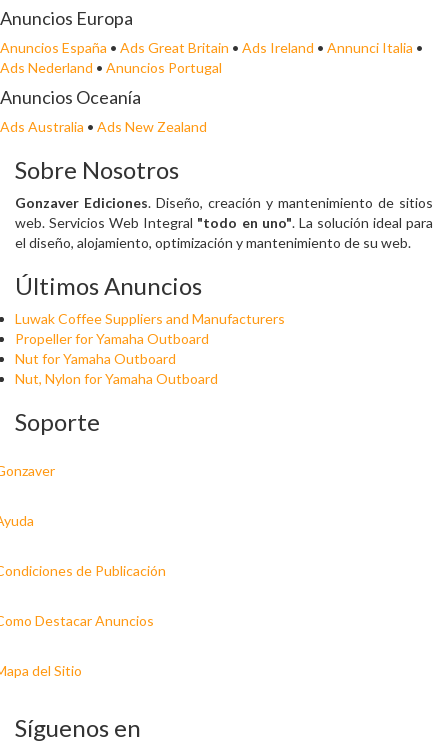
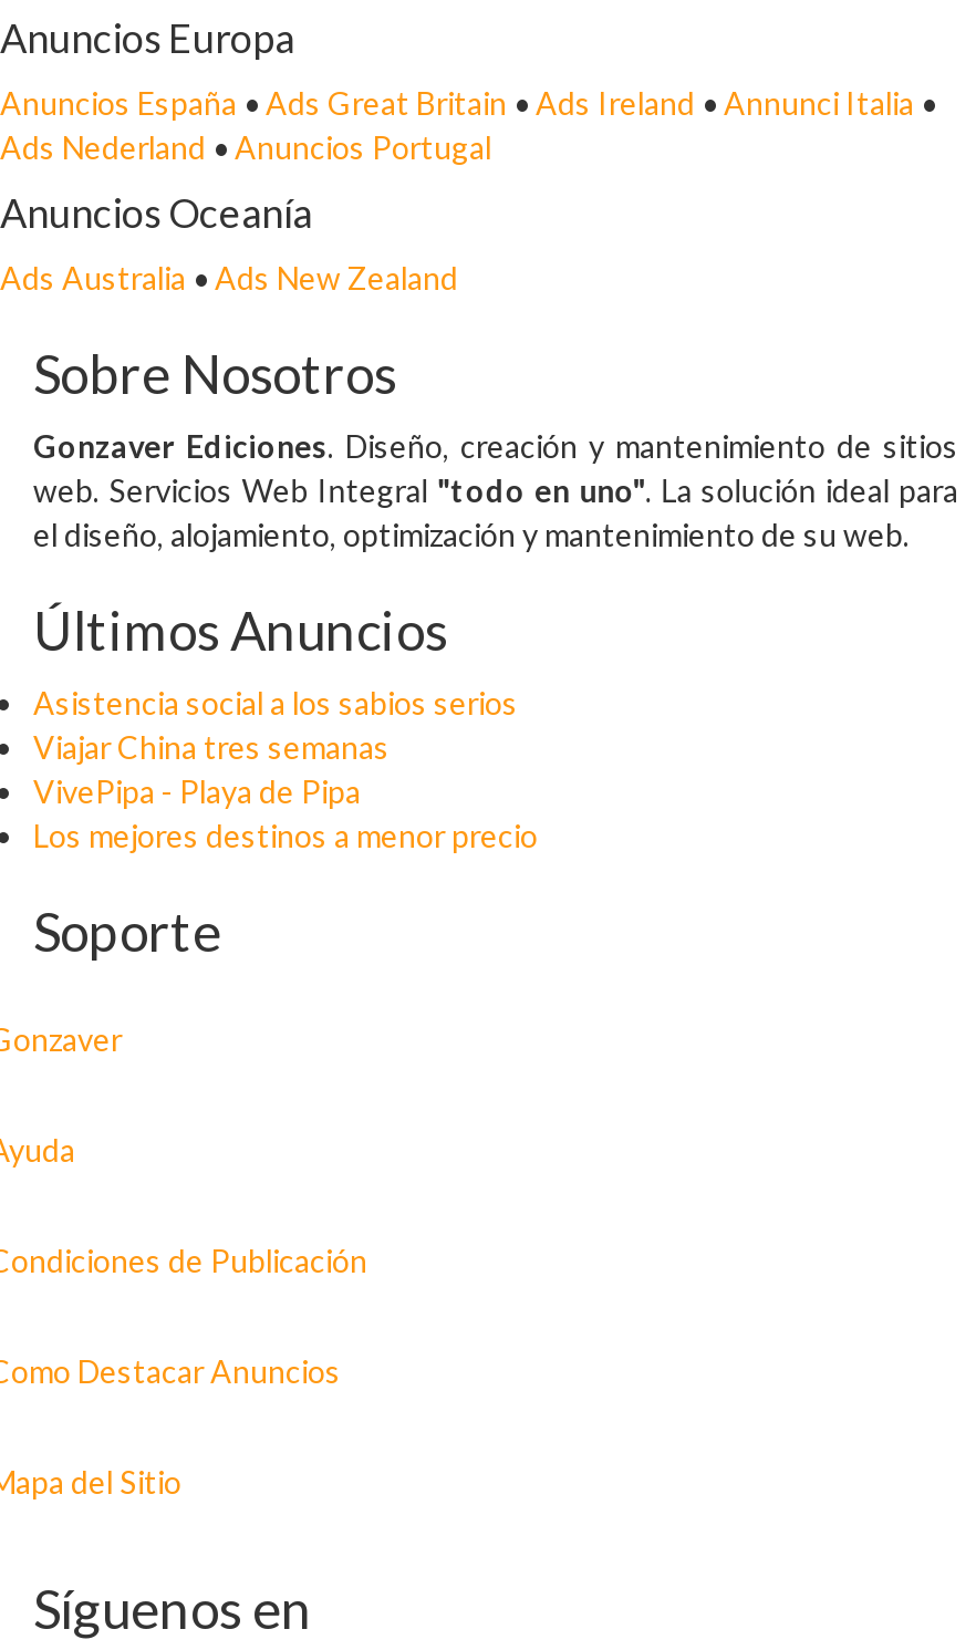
- Luwak Coffee Suppliers and Manufacturers
- Propeller for Yamaha Outboard
- Nut for Yamaha Outboard
- Nut, Nylon for Yamaha Outboard
+ Asistencia social a los sabios serios
+ Viajar China tres semanas
+ VivePipa - Playa de Pipa
+ Los mejores destinos a menor precio
